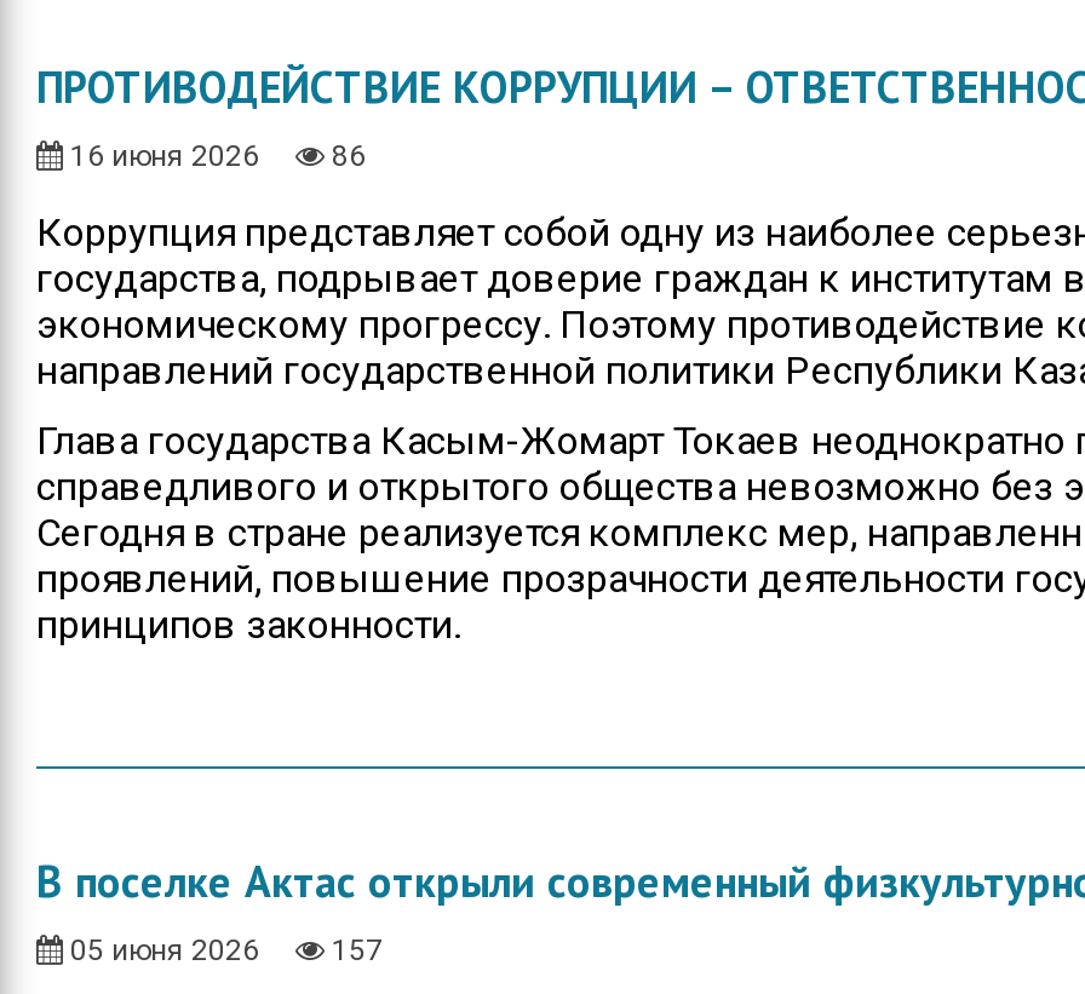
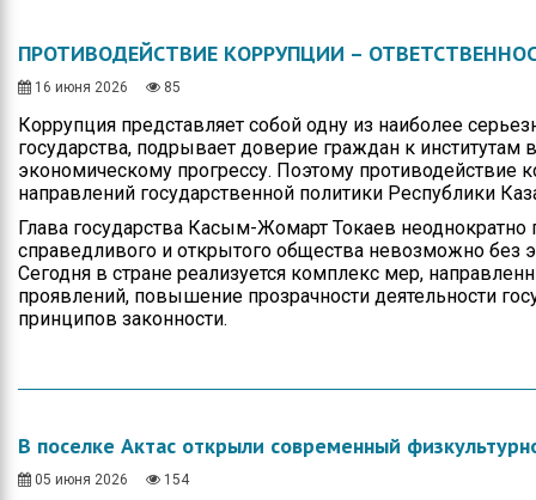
- 16 июня 2026 86
+ 16 июня 2026 85

- 157
+ 154
